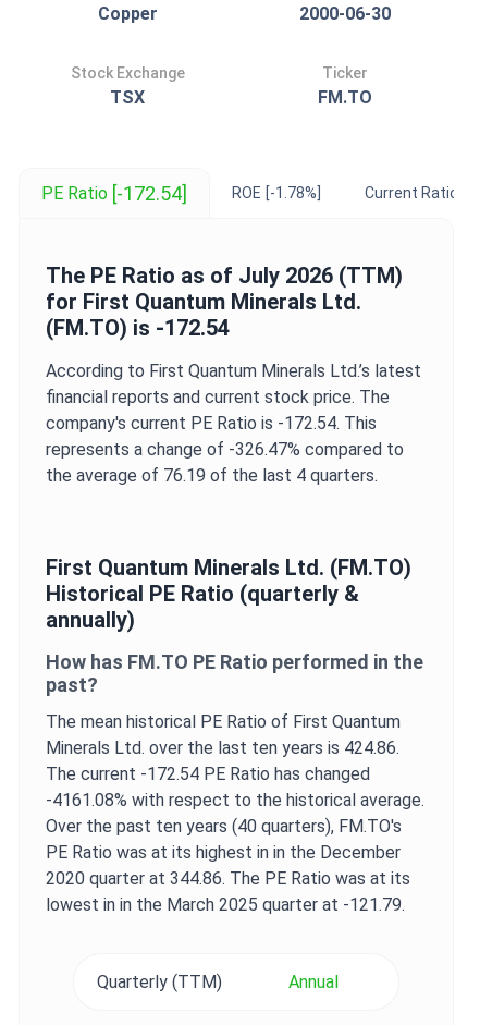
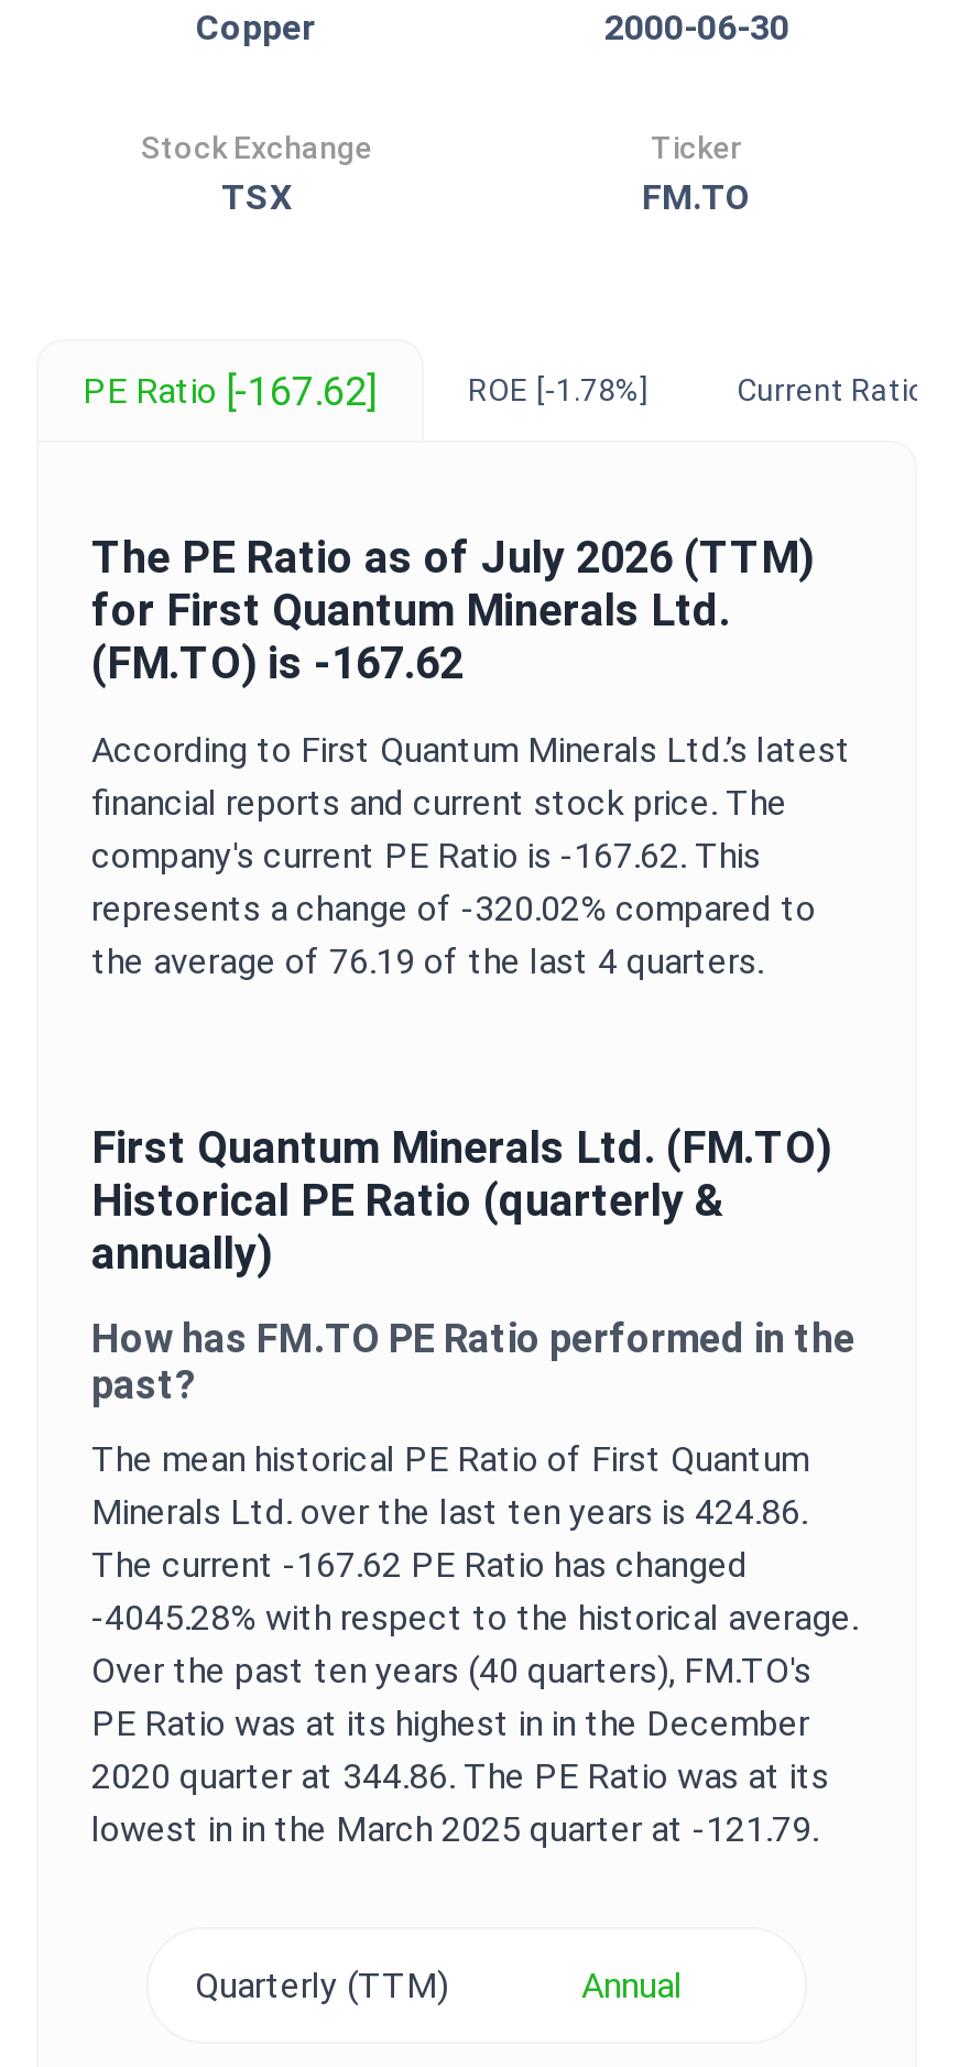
- PE Ratio [-172.54]
+ PE Ratio [-167.62]

- (FM.TO) is -172.54
+ (FM.TO) is -167.62

- company's current PE Ratio is -172.54. This
+ company's current PE Ratio is -167.62. This

- represents a change of -326.47% compared to
+ represents a change of -320.02% compared to

- The current -172.54 PE Ratio has changed
+ The current -167.62 PE Ratio has changed

- -4161.08% with respect to the historical average.
+ -4045.28% with respect to the historical average.
